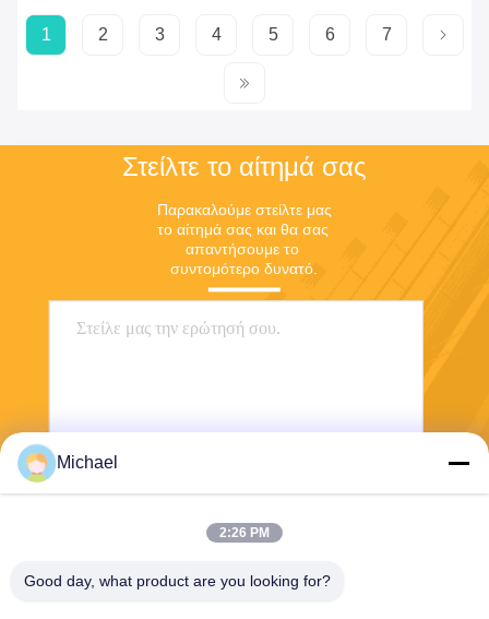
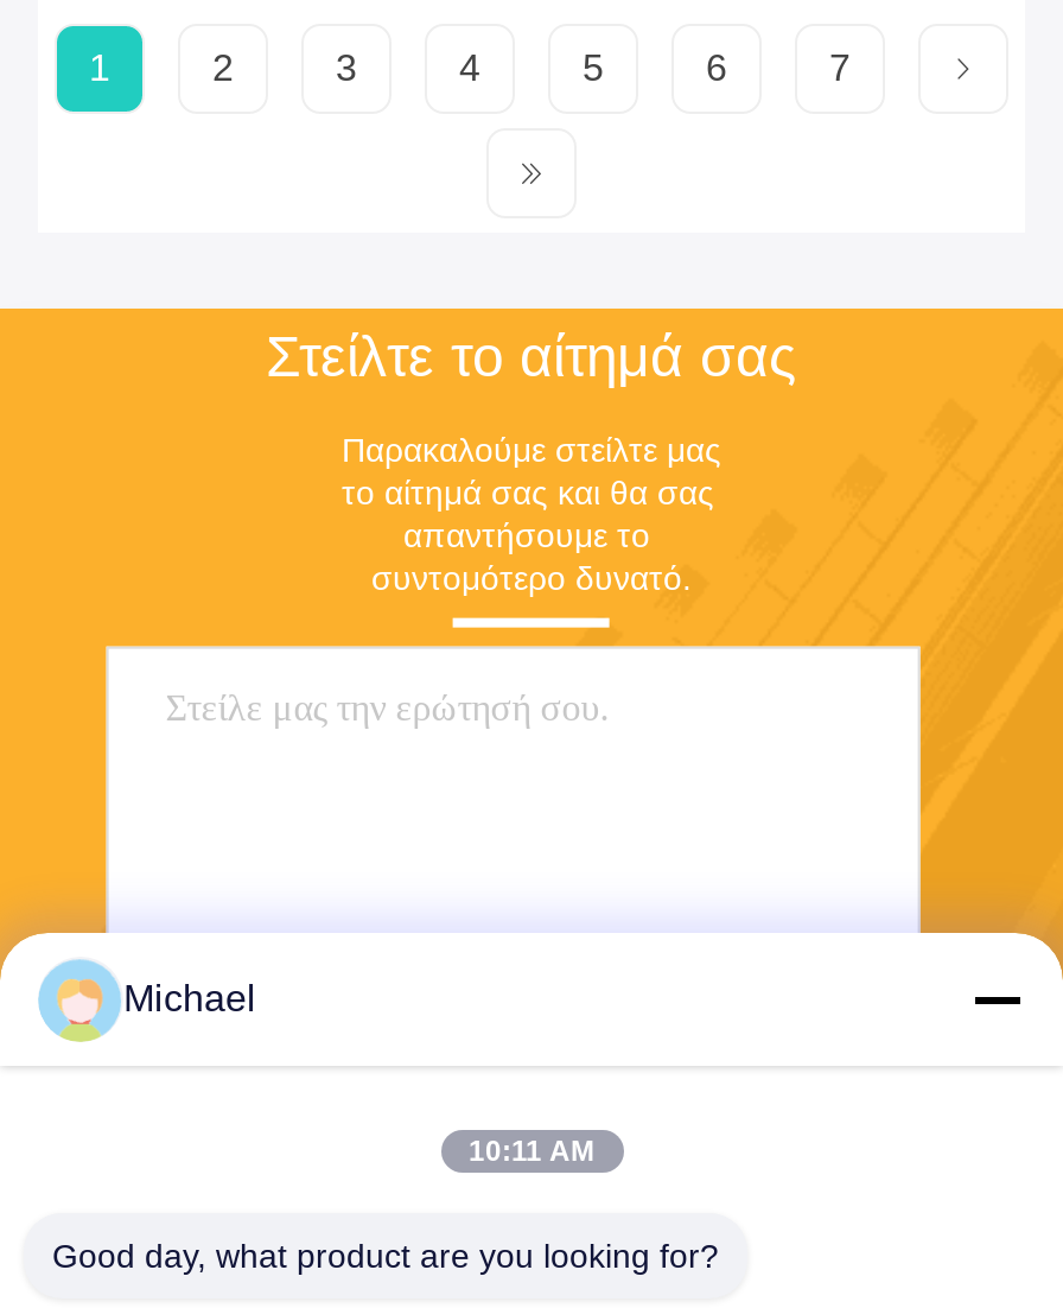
- 2:26 PM
+ 10:11 AM
